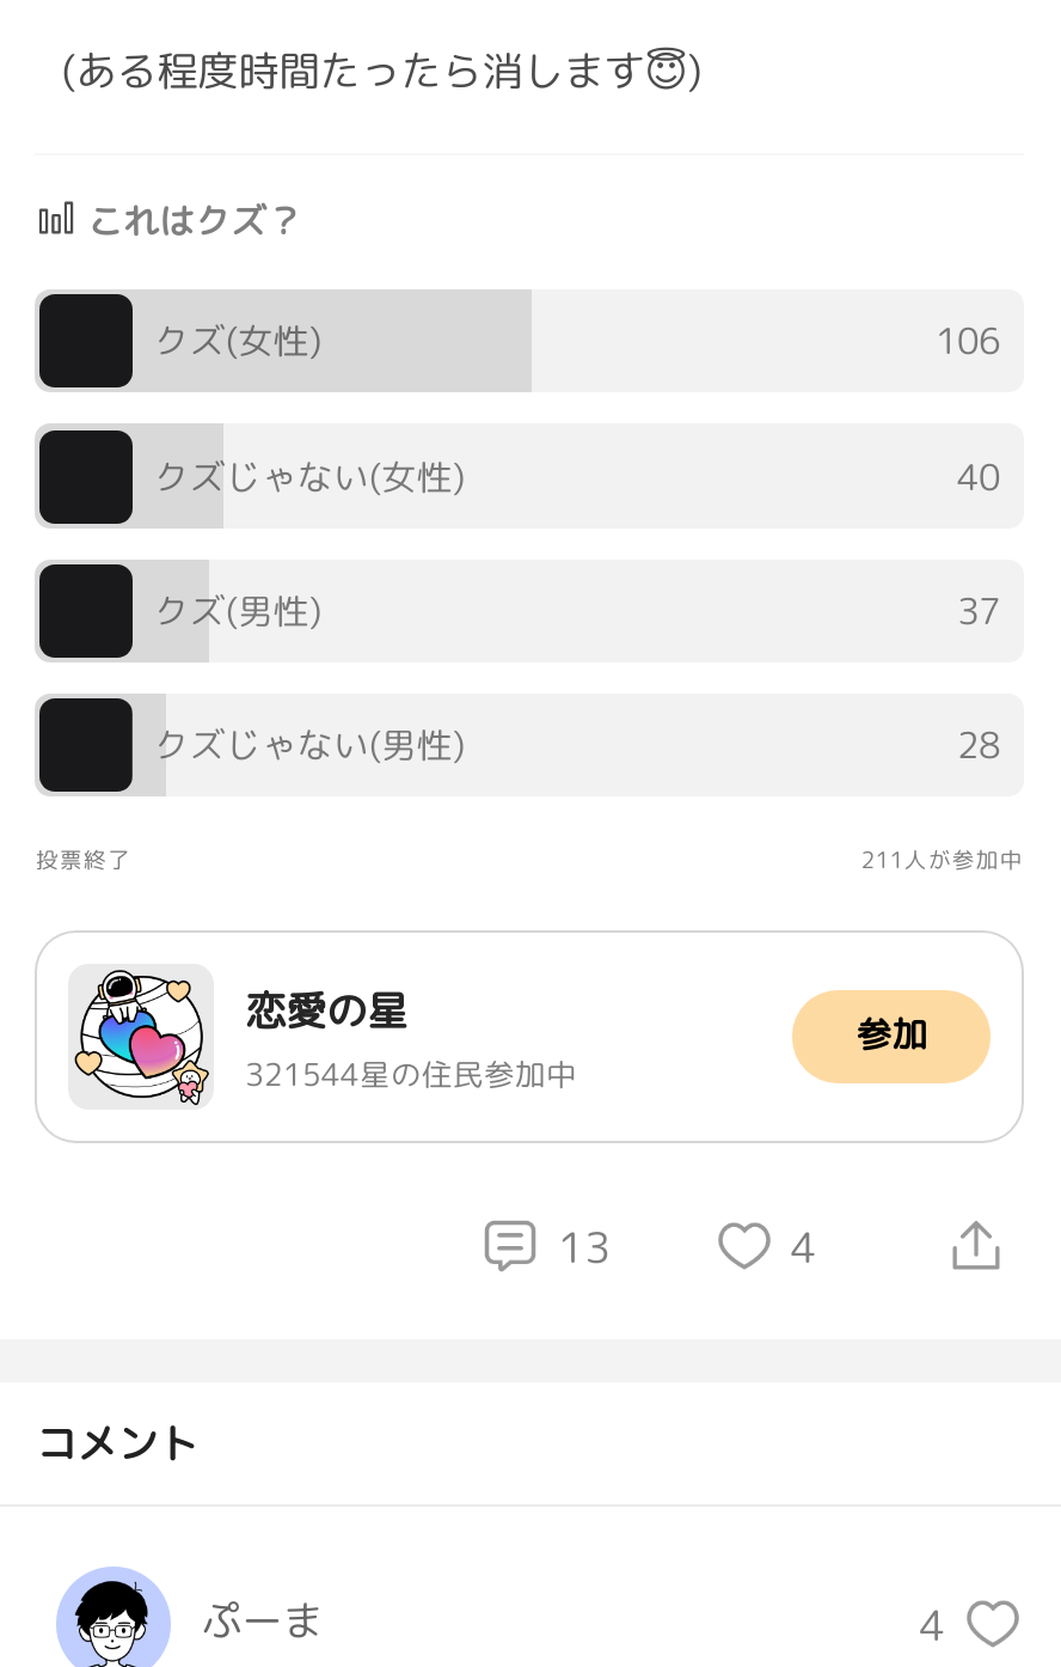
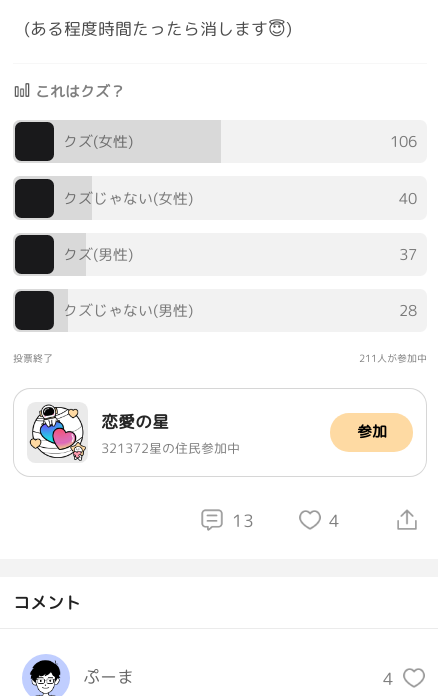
- 321544星の住民参加中
+ 321372星の住民参加中
